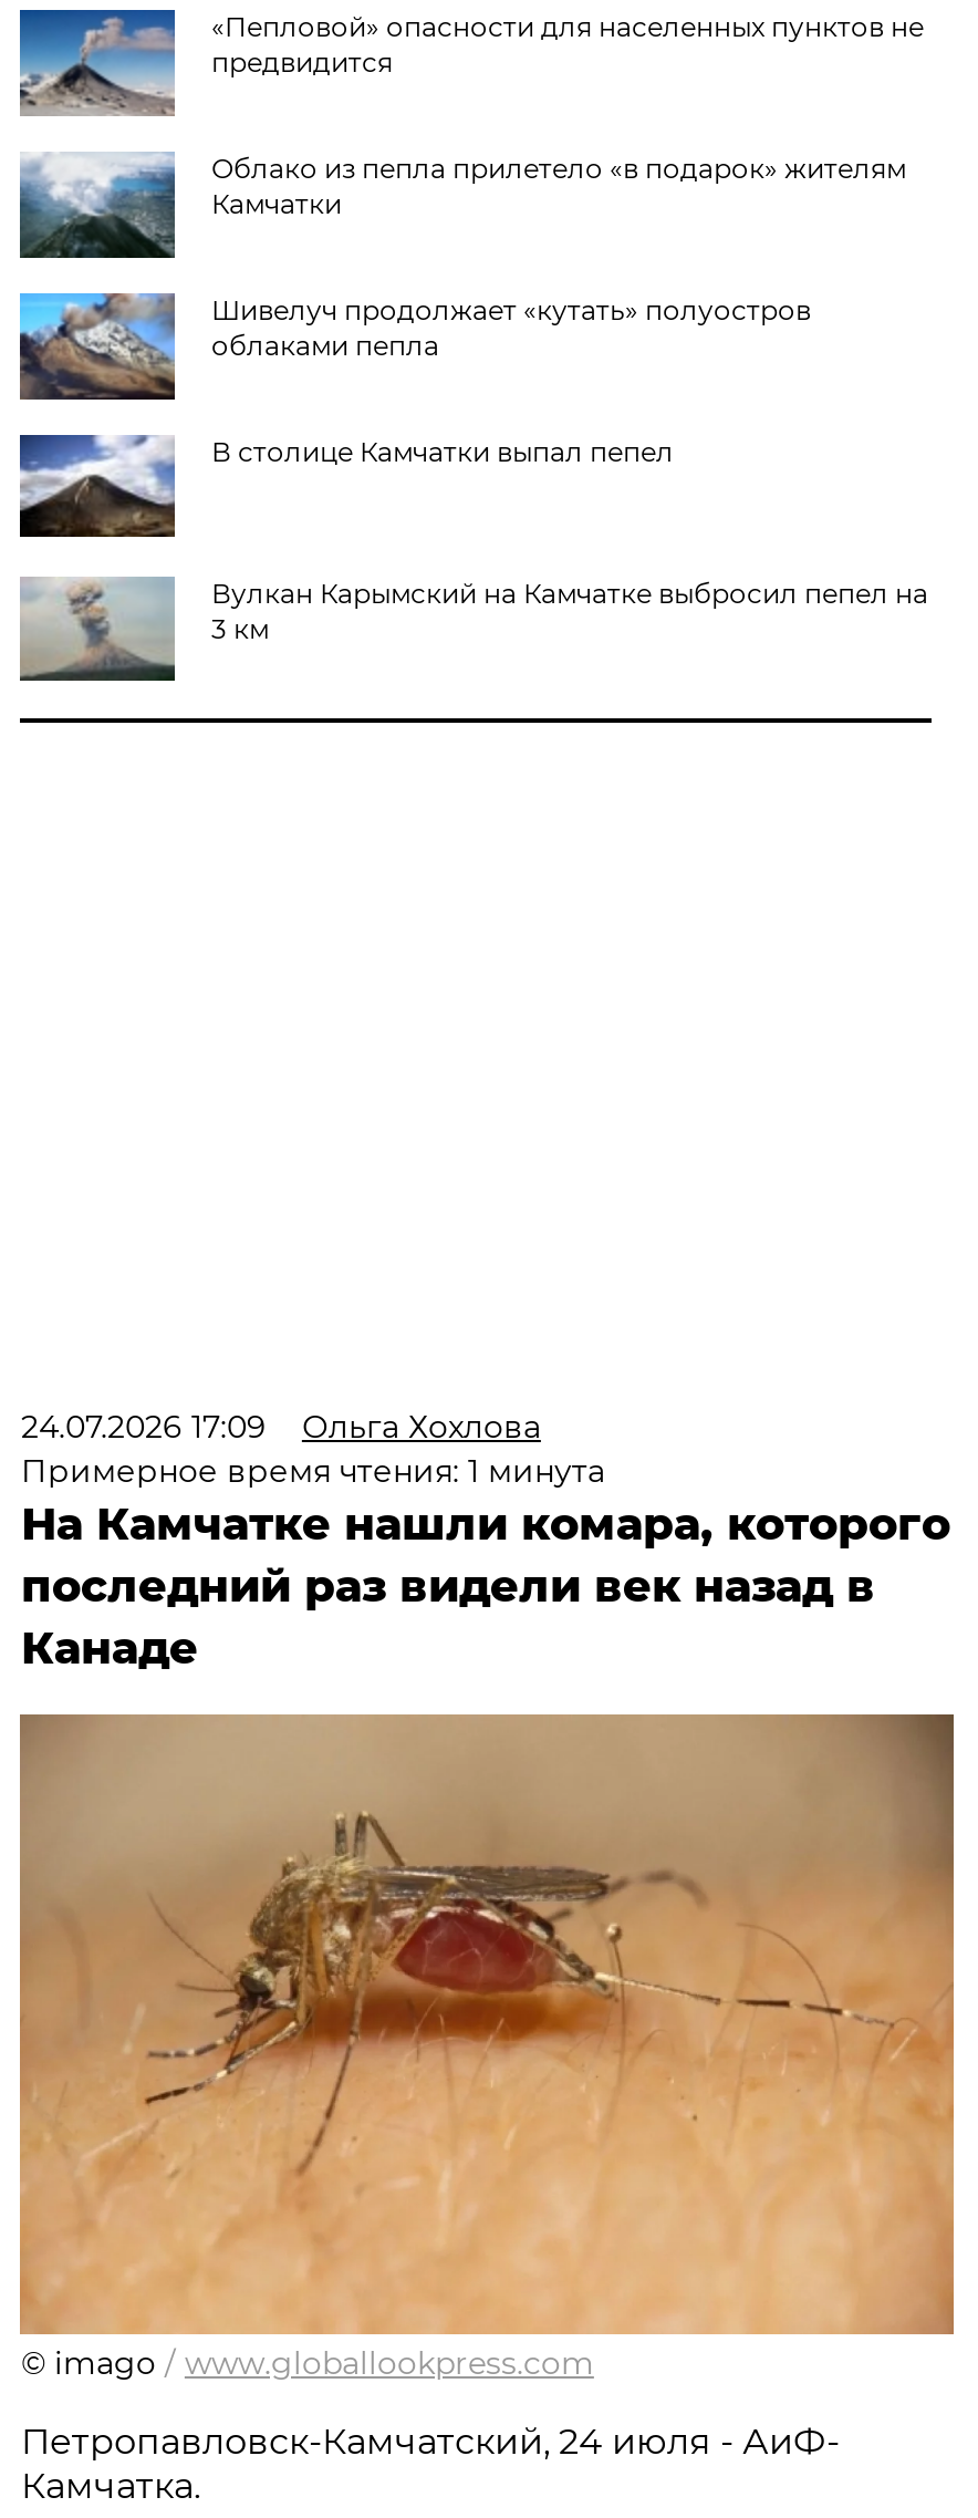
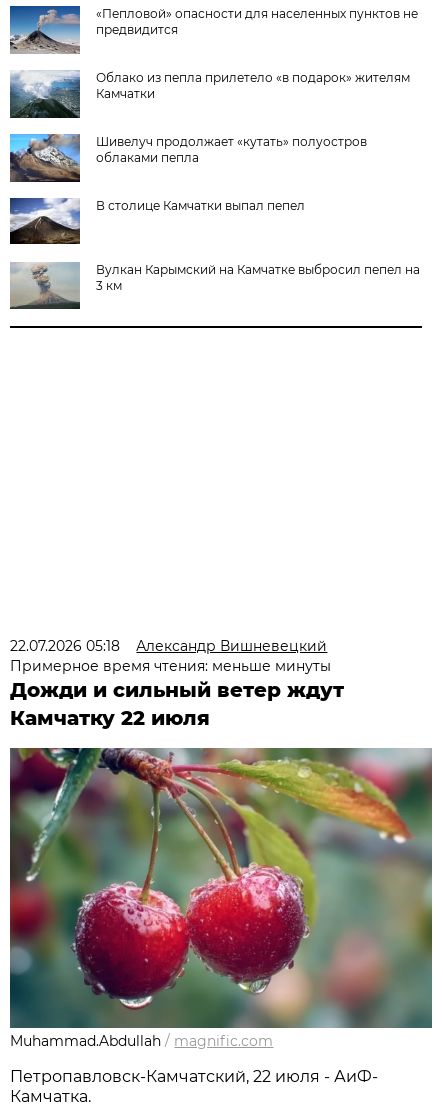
- 24.07.2026 17:09
- Ольга Хохлова
- Примерное время чтения: 1 минута
- На Камчатке нашли комара, которого
- последний раз видели век назад в
- Канаде
+ 22.07.2026 05:18
+ Александр Вишневецкий
+ Примерное время чтения: меньше минуты
+ Дожди и сильный ветер ждут
+ Камчатку 22 июля

- [image]
- © imago / www.globallookpress.com
+ [image]
+ Muhammad.Abdullah / magnific.com

- Петропавловск-Камчатский, 24 июля - АиФ-
+ Петропавловск-Камчатский, 22 июля - АиФ-
